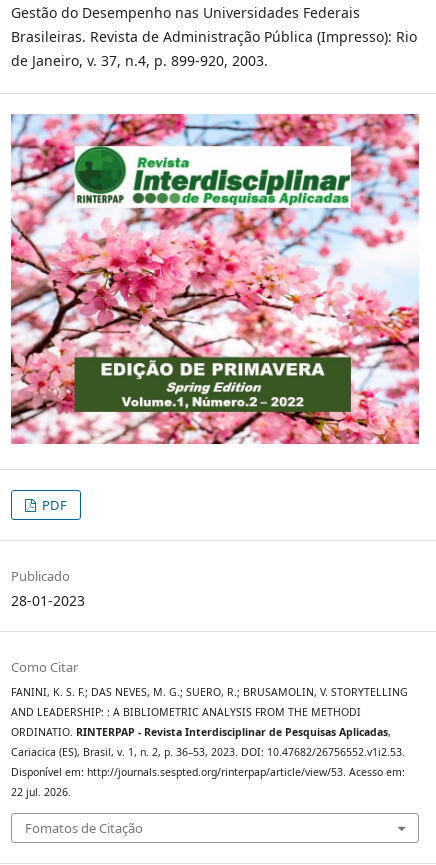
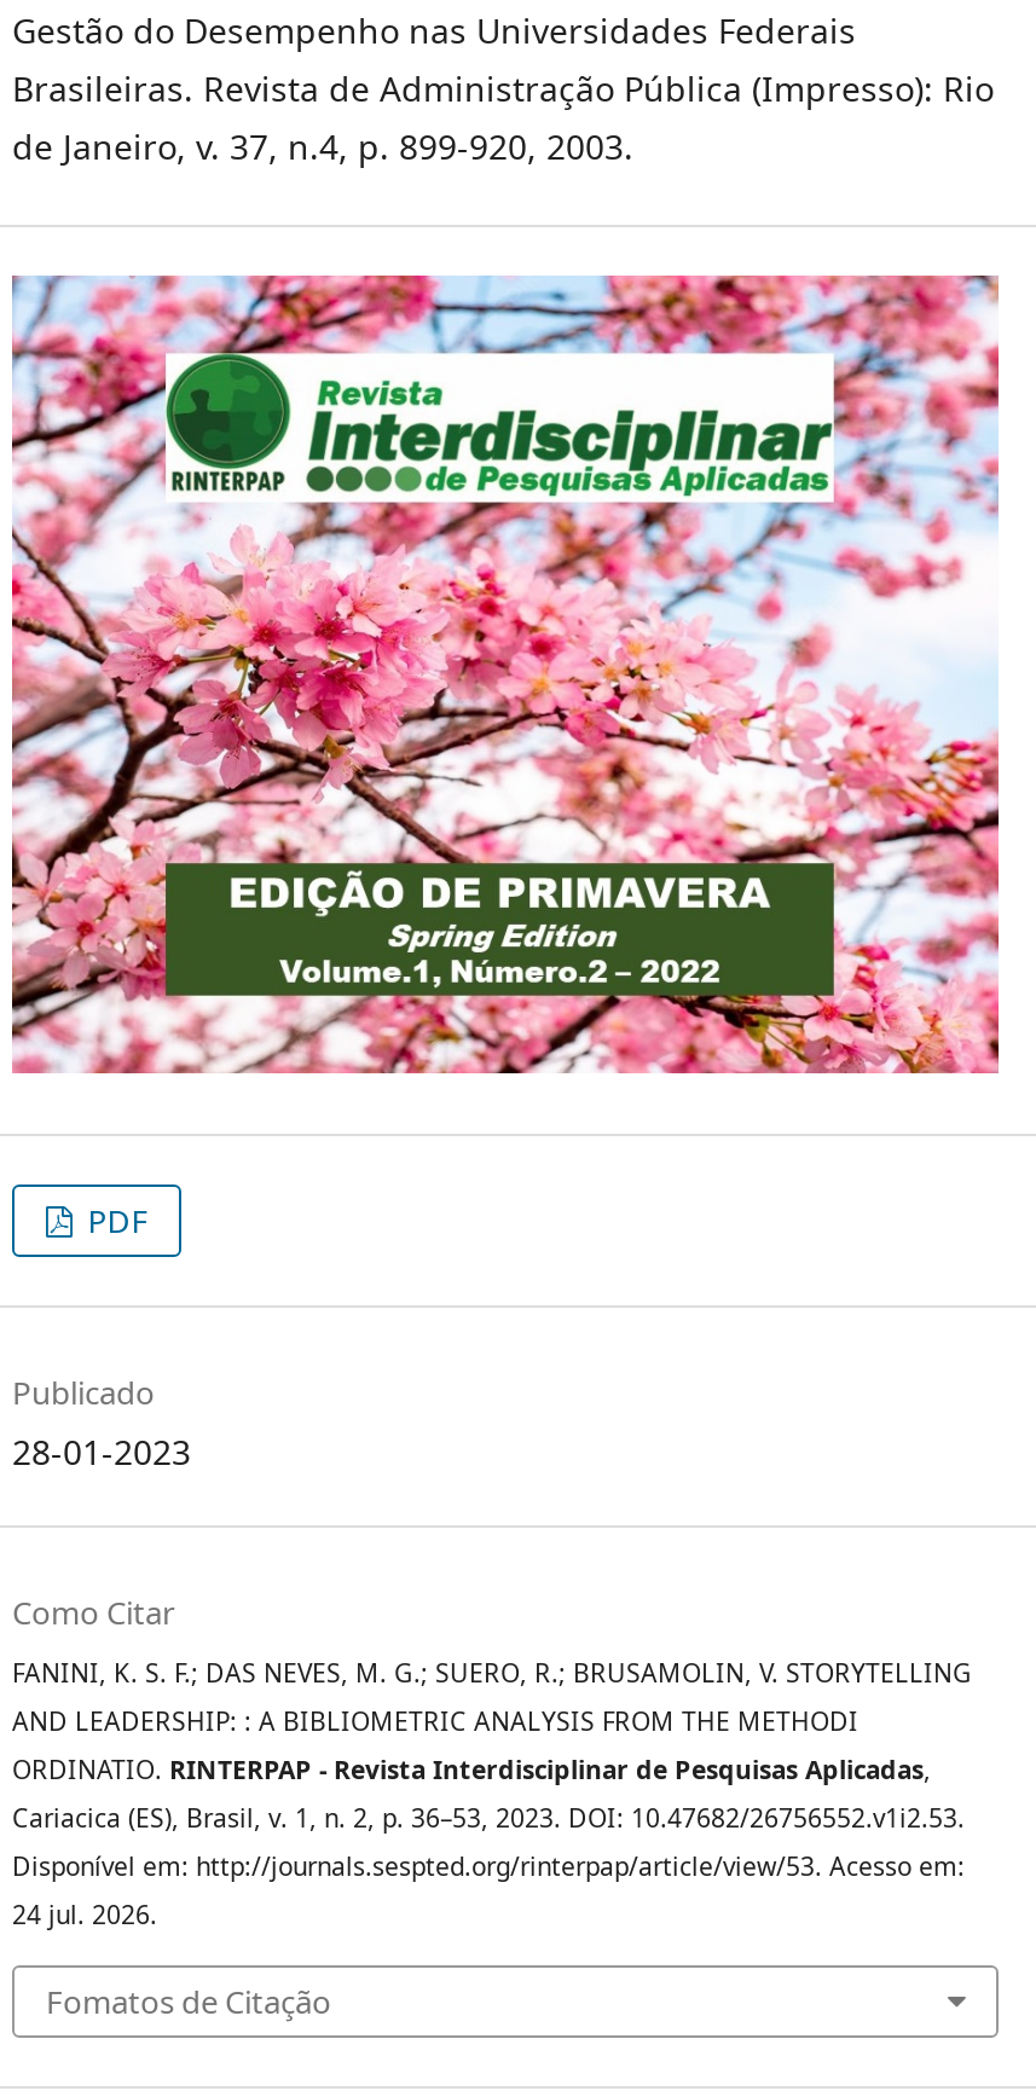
- 22 jul. 2026.
+ 24 jul. 2026.
